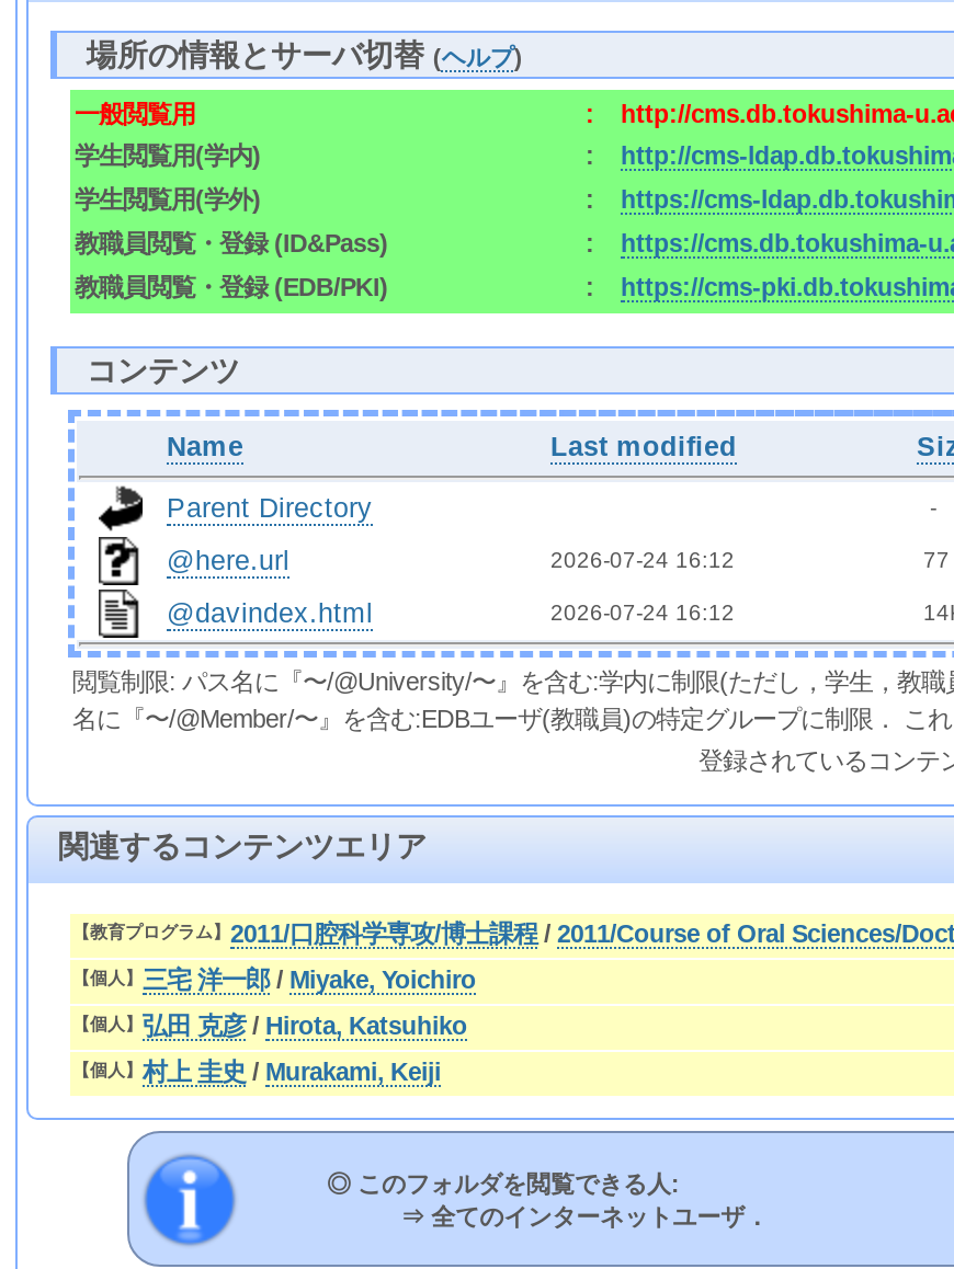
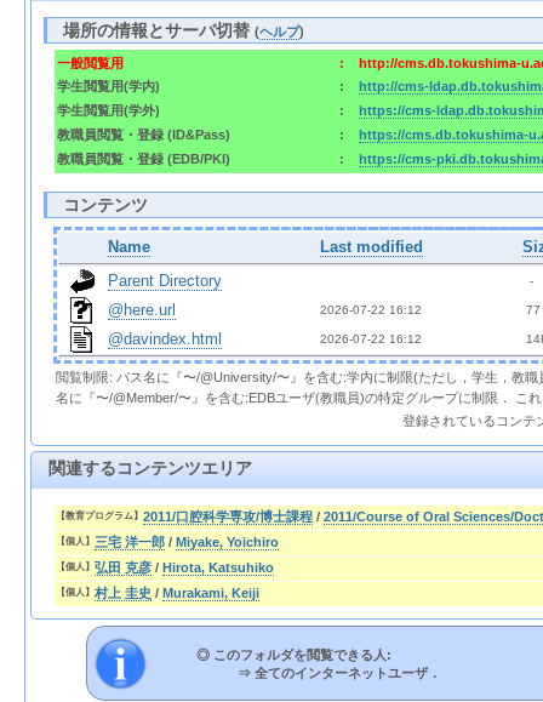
- 2026-07-24 16:12
+ 2026-07-22 16:12

- 2026-07-24 16:12
+ 2026-07-22 16:12
